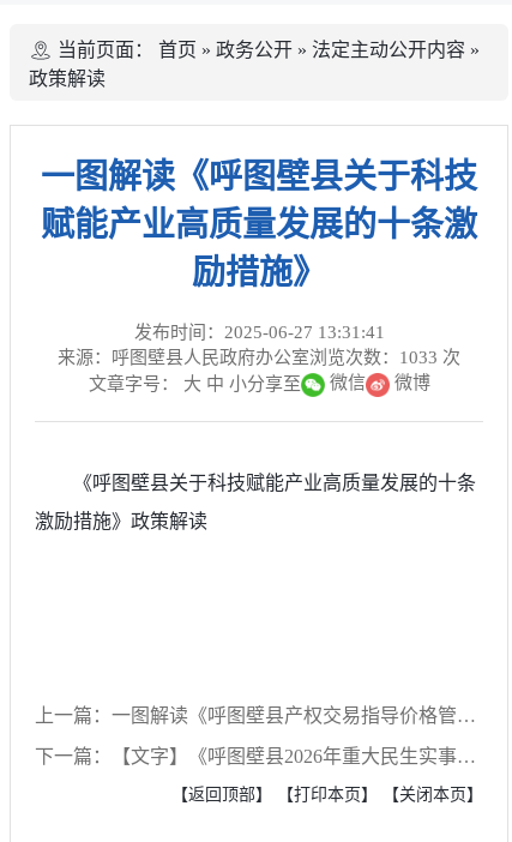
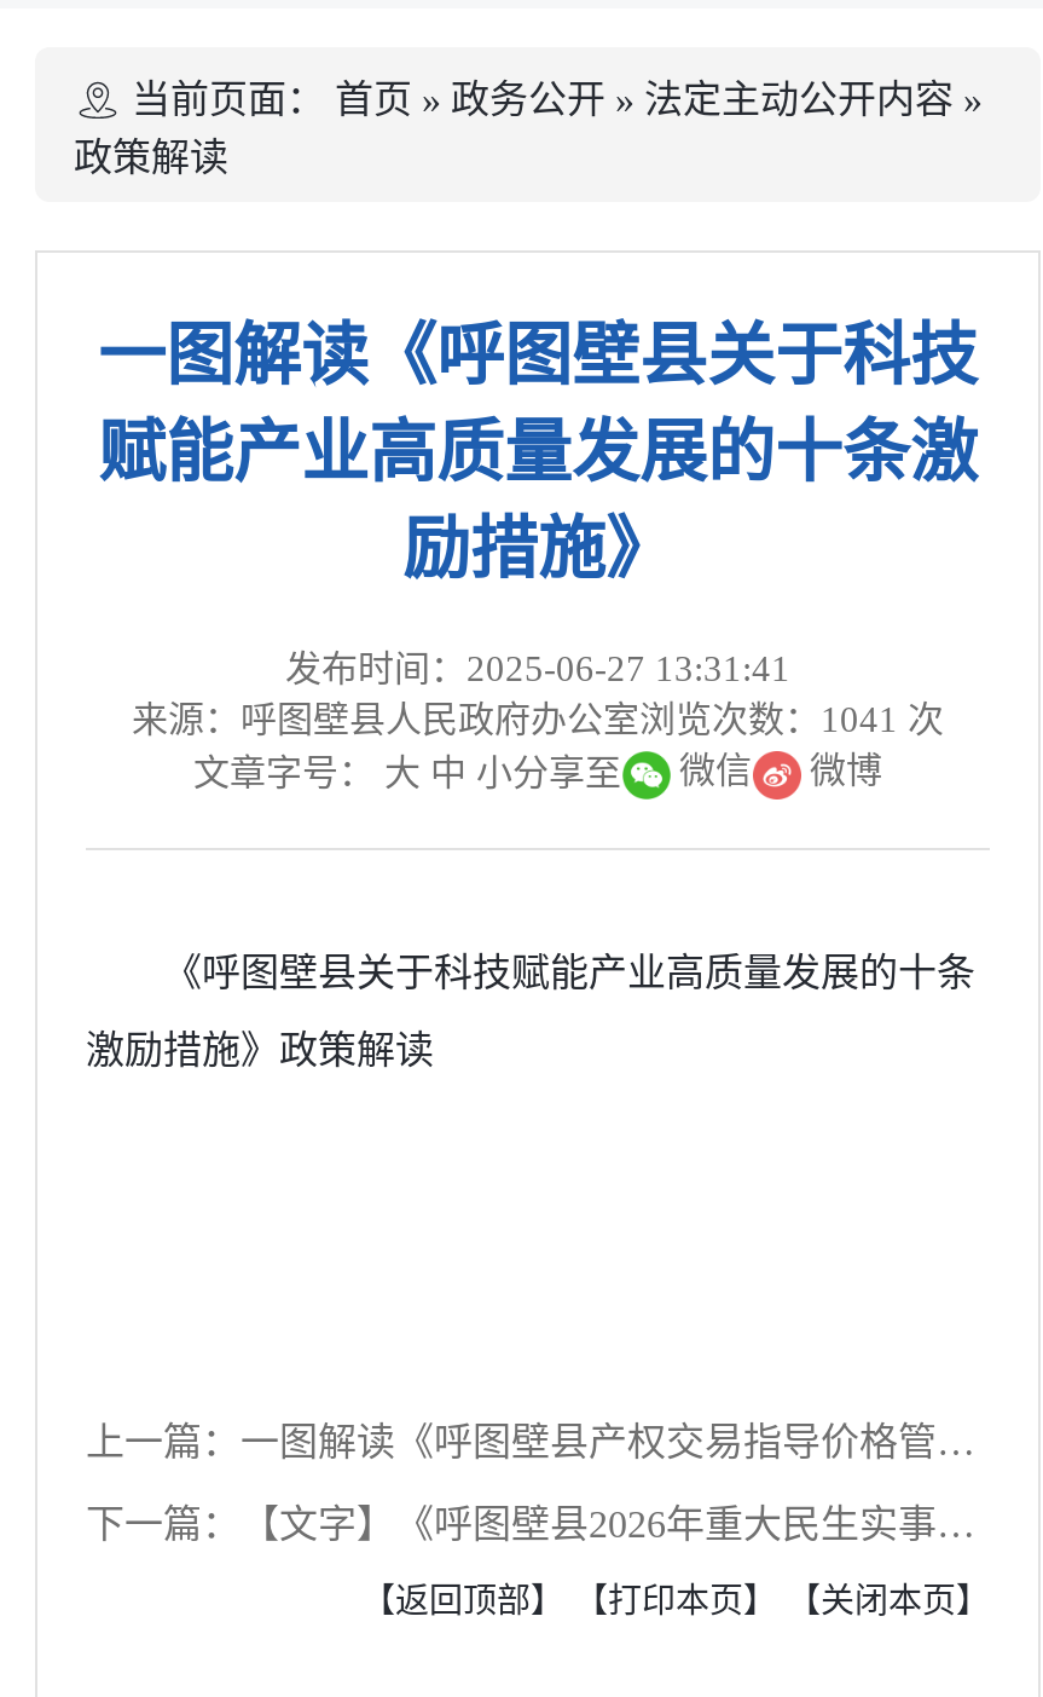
- 来源：呼图壁县人民政府办公室浏览次数：1033次
+ 来源：呼图壁县人民政府办公室浏览次数：1041次
